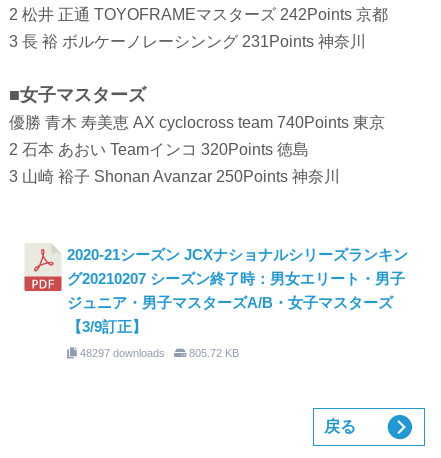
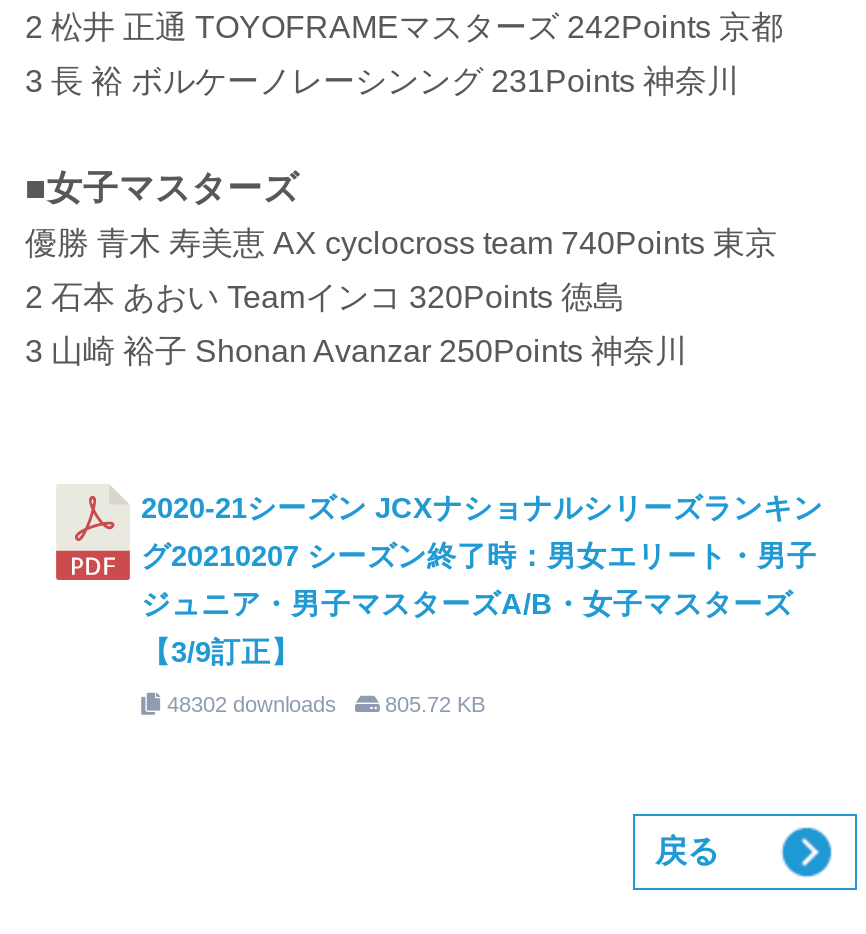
- 48297 downloads 805.72 KB
+ 48302 downloads 805.72 KB
